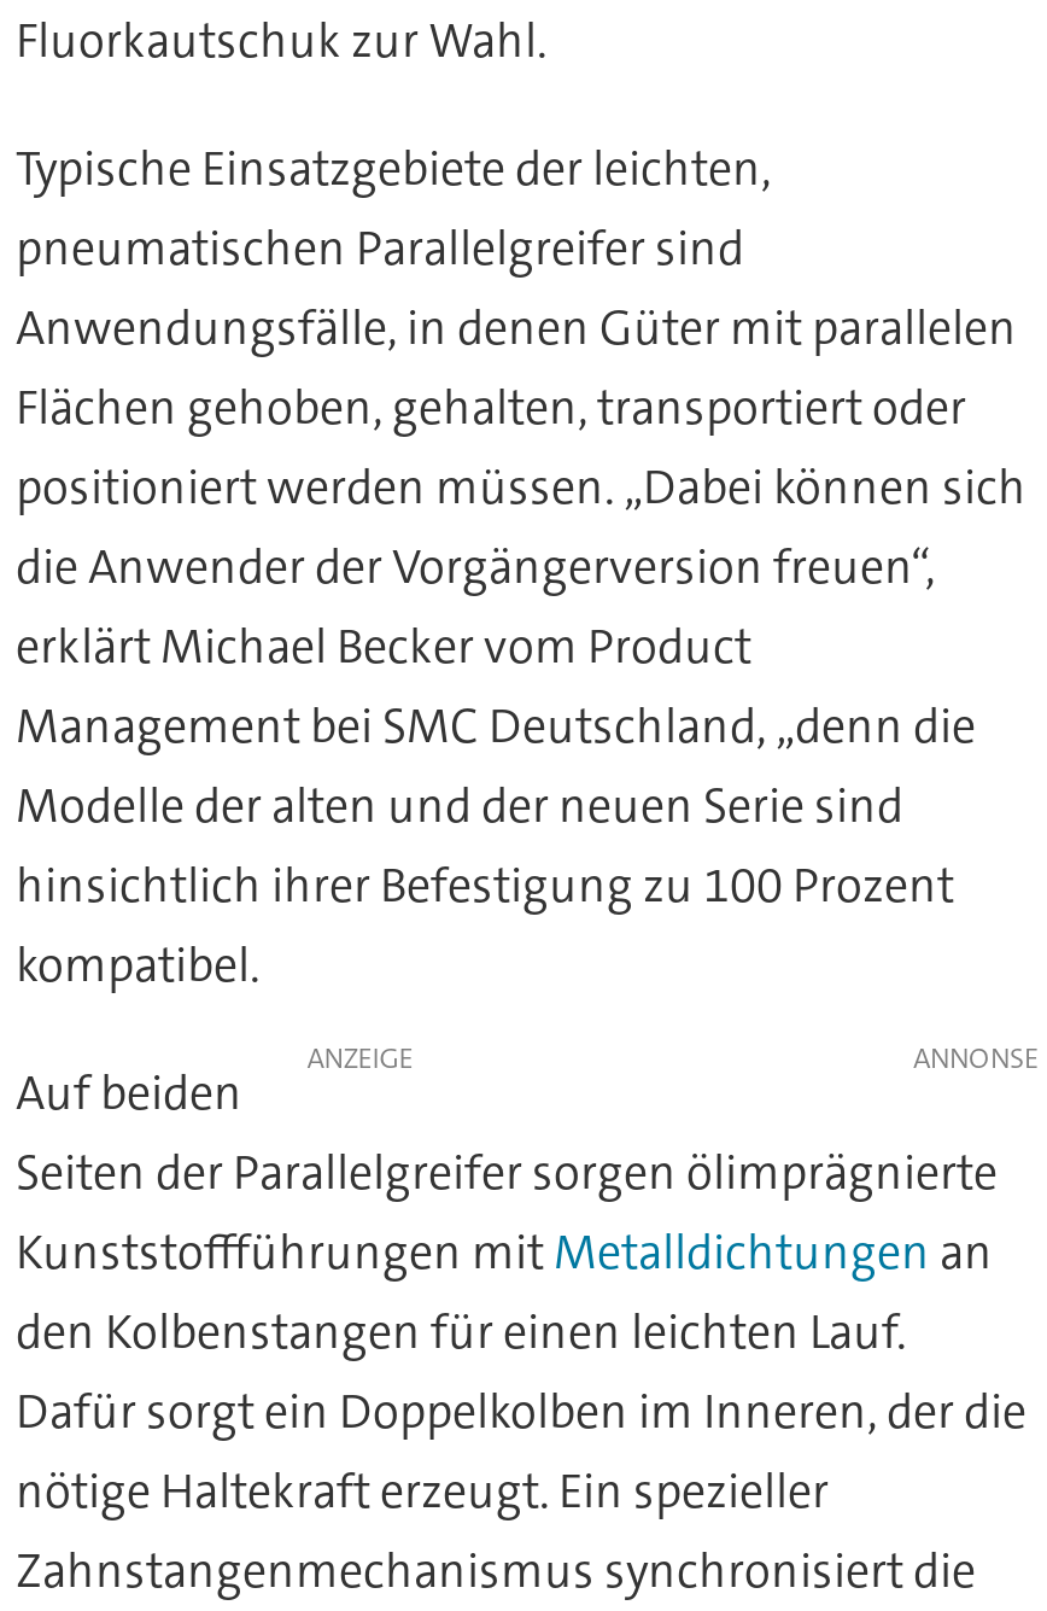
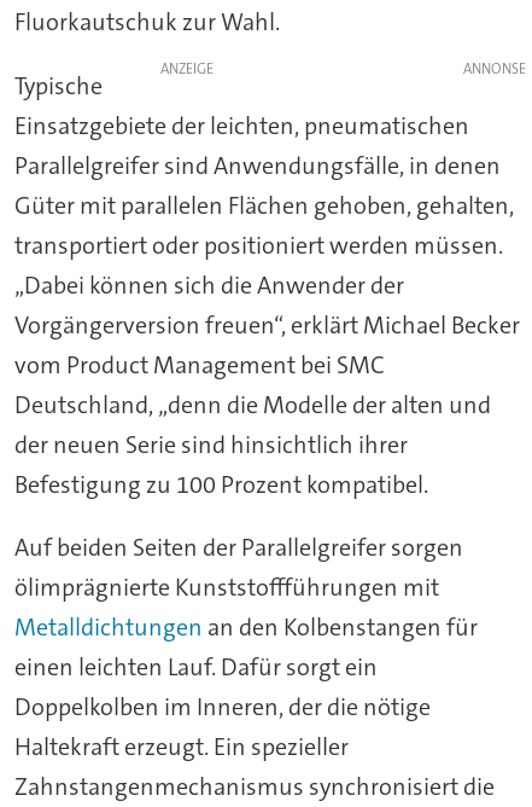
- Typische Einsatzgebiete der leichten,
- pneumatischen Parallelgreifer sind
- Anwendungsfälle, in denen Güter mit parallelen
- Flächen gehoben, gehalten, transportiert oder
- positioniert werden müssen. „Dabei können sich
- die Anwender der Vorgängerversion freuen“,
- erklärt Michael Becker vom Product
- Management bei SMC Deutschland, „denn die
- Modelle der alten und der neuen Serie sind
- hinsichtlich ihrer Befestigung zu 100 Prozent
- kompatibel.

moved up: ANZEIGE

- Auf beiden
- Seiten der Parallelgreifer sorgen ölimprägnierte
- Kunststoffführungen mit Metalldichtungen an
- den Kolbenstangen für einen leichten Lauf.
- Dafür sorgt ein Doppelkolben im Inneren, der die
- nötige Haltekraft erzeugt. Ein spezieller
+ Typische
+ Einsatzgebiete der leichten, pneumatischen
+ Parallelgreifer sind Anwendungsfälle, in denen
+ Güter mit parallelen Flächen gehoben, gehalten,
+ transportiert oder positioniert werden müssen.
+ „Dabei können sich die Anwender der
+ Vorgängerversion freuen“, erklärt Michael Becker
+ vom Product Management bei SMC
+ Deutschland, „denn die Modelle der alten und
+ der neuen Serie sind hinsichtlich ihrer
+ Befestigung zu 100 Prozent kompatibel.
+ Auf beiden Seiten der Parallelgreifer sorgen
+ ölimprägnierte Kunststoffführungen mit
+ Metalldichtungen an den Kolbenstangen für
+ einen leichten Lauf. Dafür sorgt ein
+ Doppelkolben im Inneren, der die nötige
+ Haltekraft erzeugt. Ein spezieller
